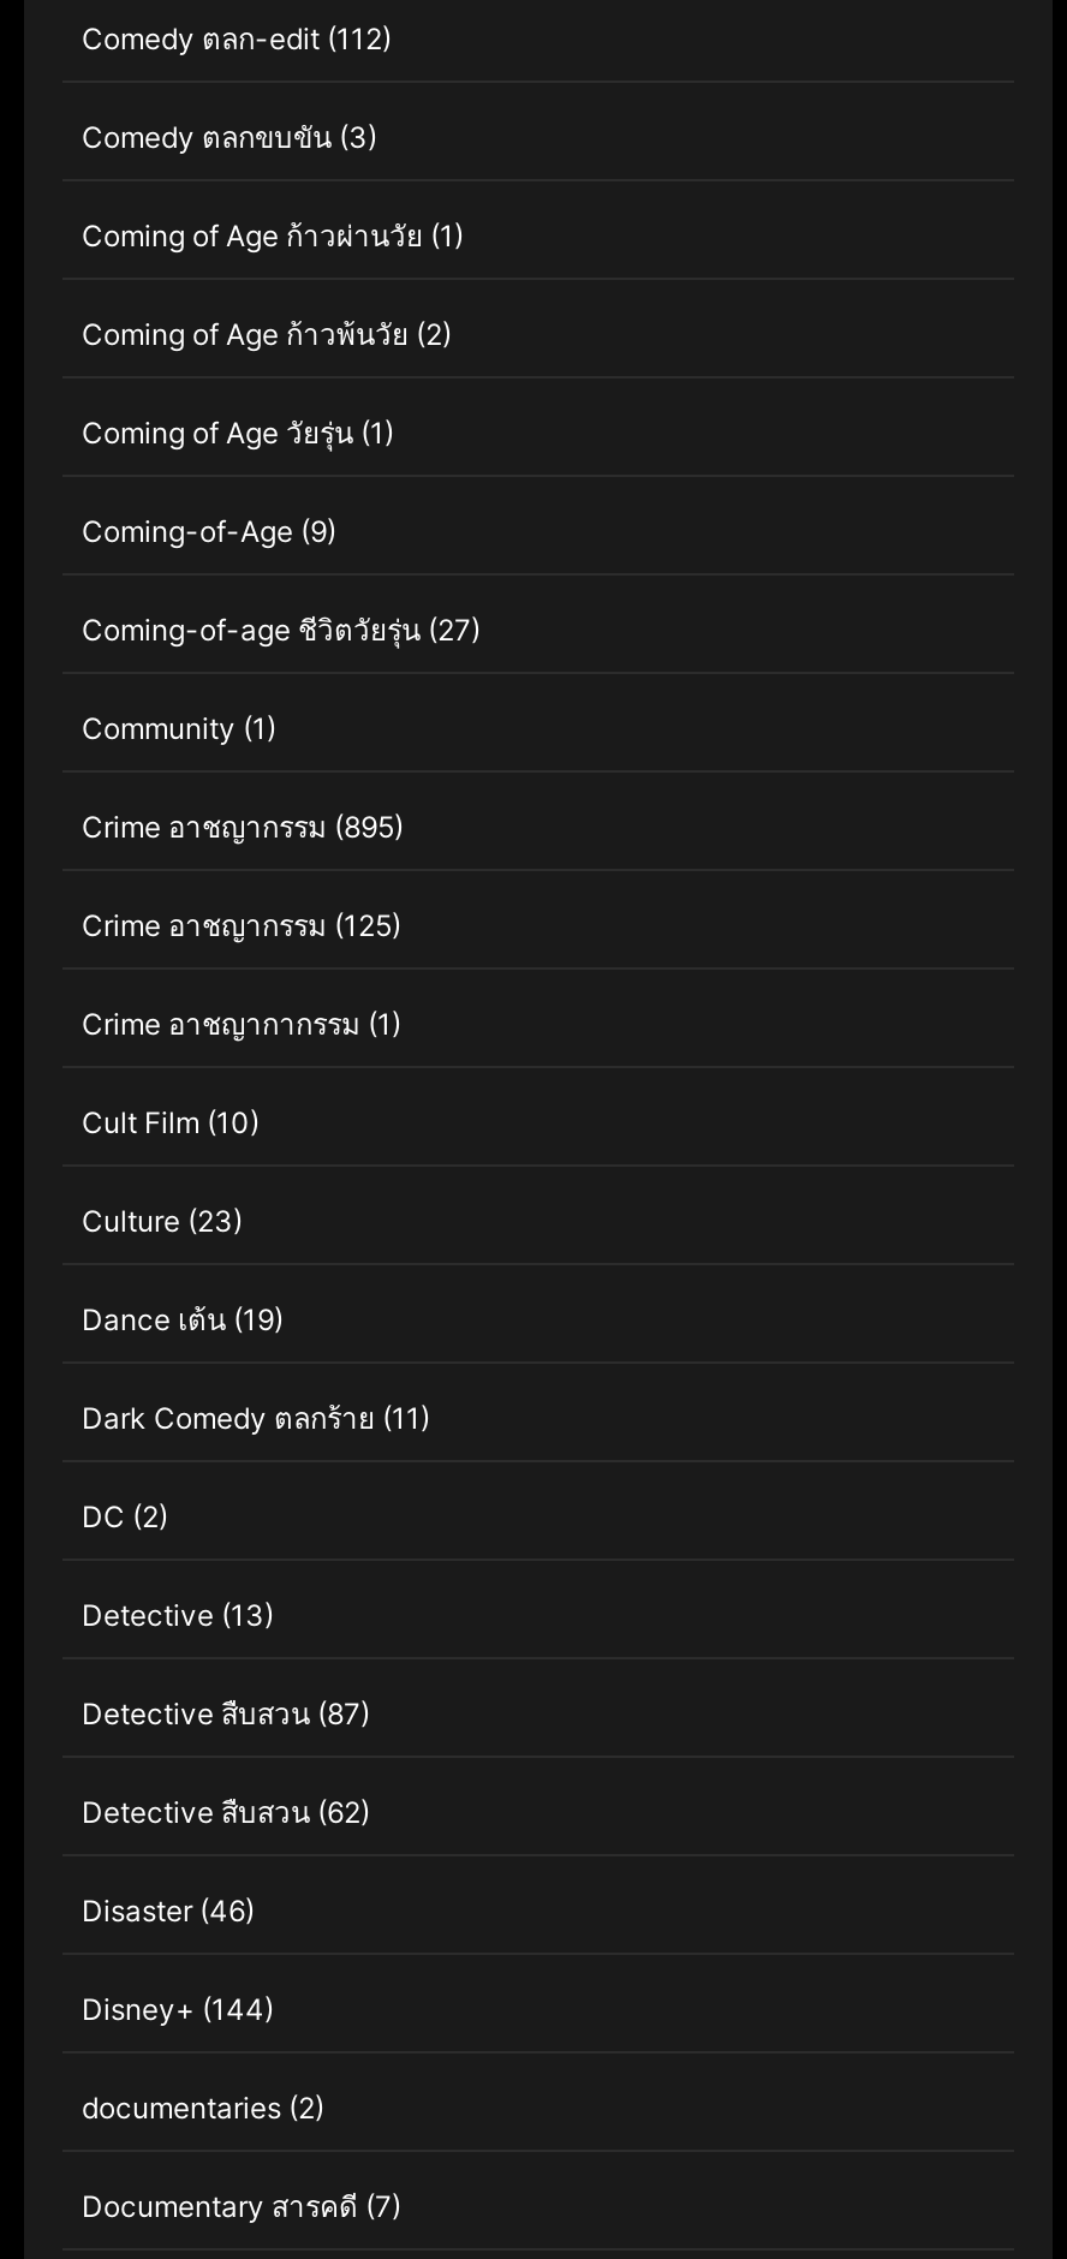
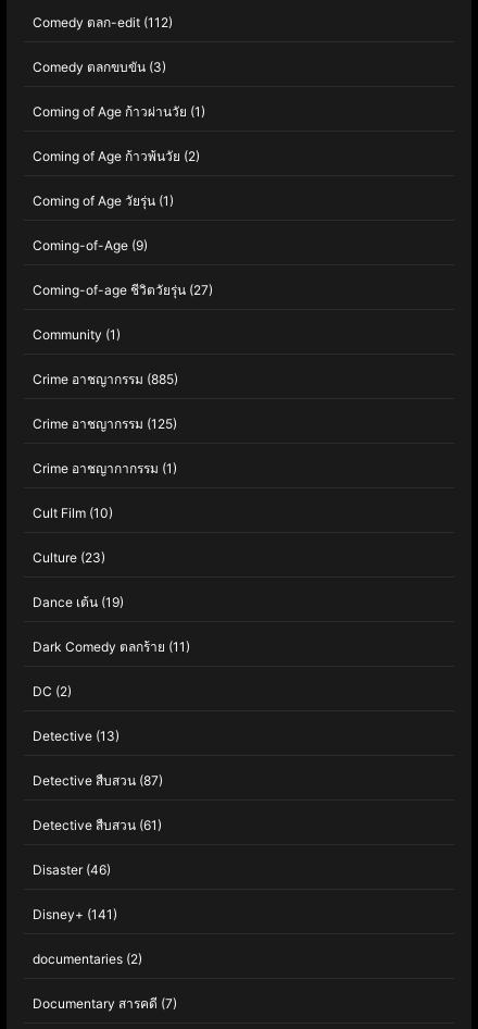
- Crime อาชญากรรม(895)
+ Crime อาชญากรรม(885)

- Detective สืบสวน(62)
+ Detective สืบสวน(61)

- Disney+ (144)
+ Disney+ (141)
